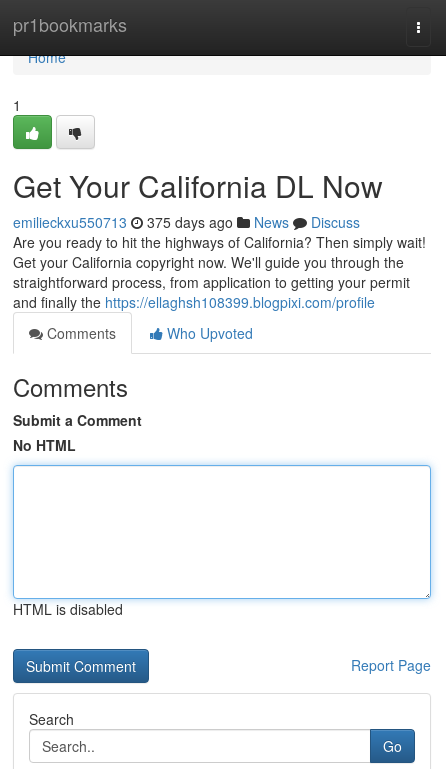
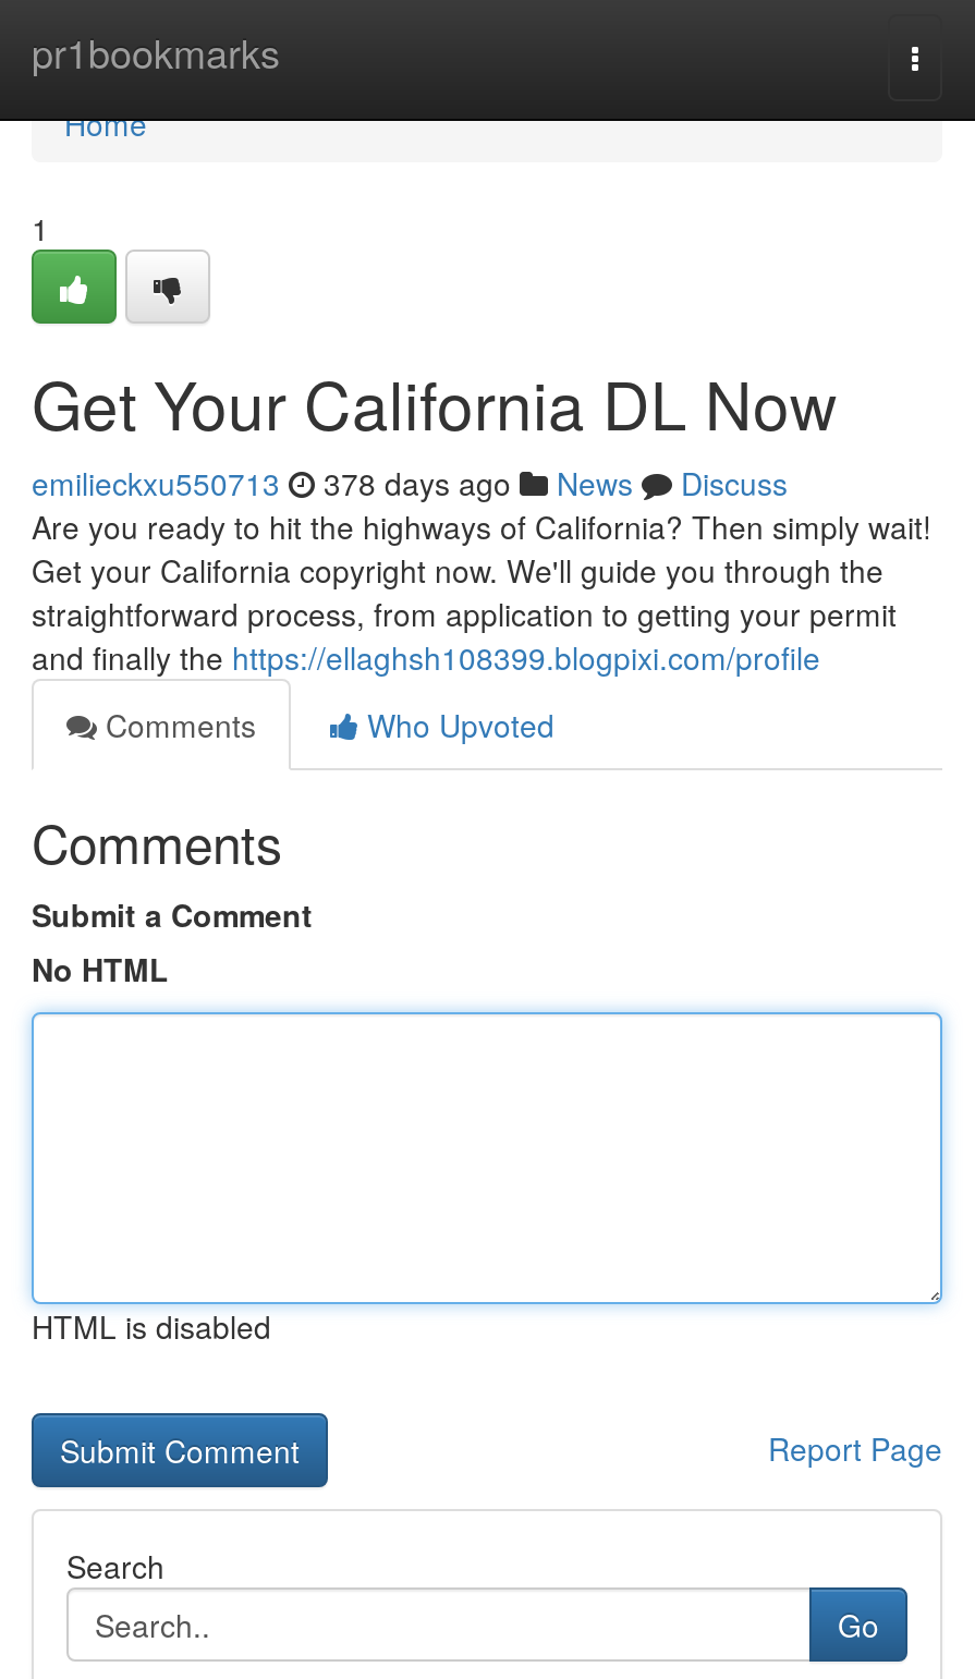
- emilieckxu550713 375 days ago News Discuss
+ emilieckxu550713 378 days ago News Discuss
